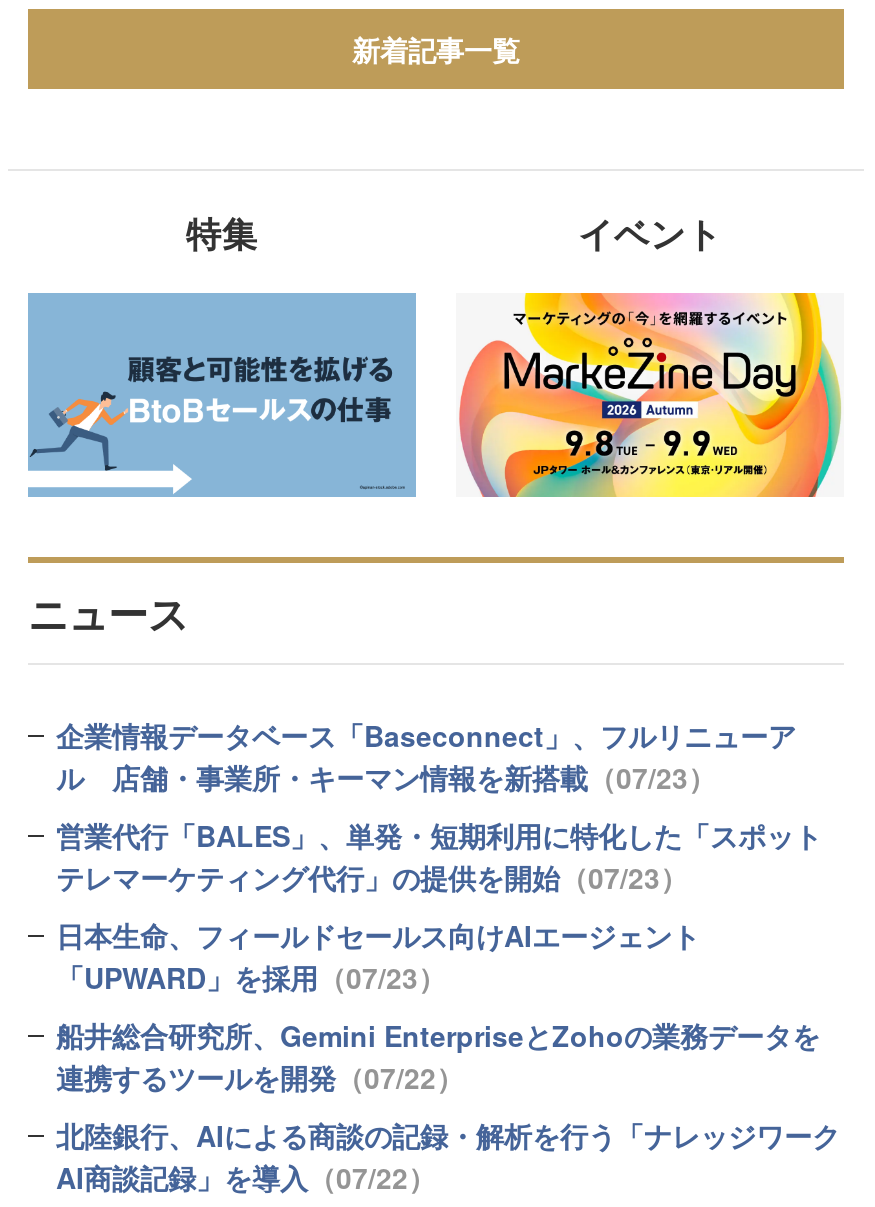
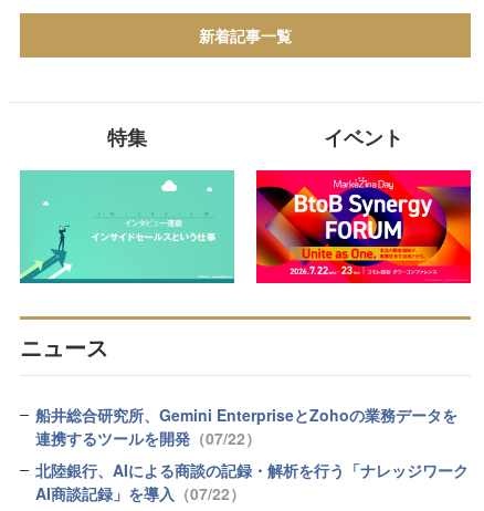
- [image]
+ [image]

- [image]
+ [image]

- 企業情報データベース「Baseconnect」、フルリニューア
- ル 店舗・事業所・キーマン情報を新搭載（07/23）
- 営業代行「BALES」、単発・短期利用に特化した「スポット
- テレマーケティング代行」の提供を開始（07/23）
- 日本生命、フィールドセールス向けAIエージェント
- 「UPWARD」を採用（07/23）
